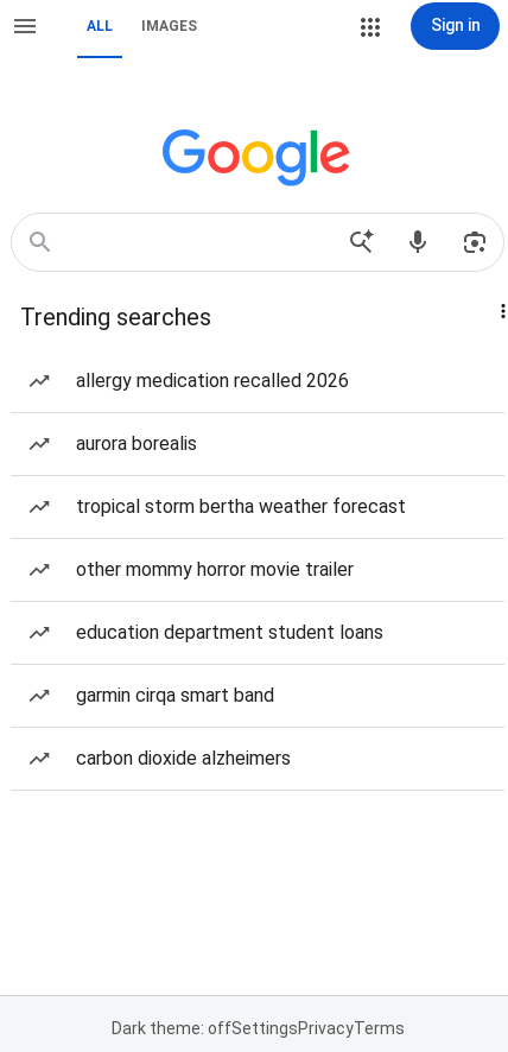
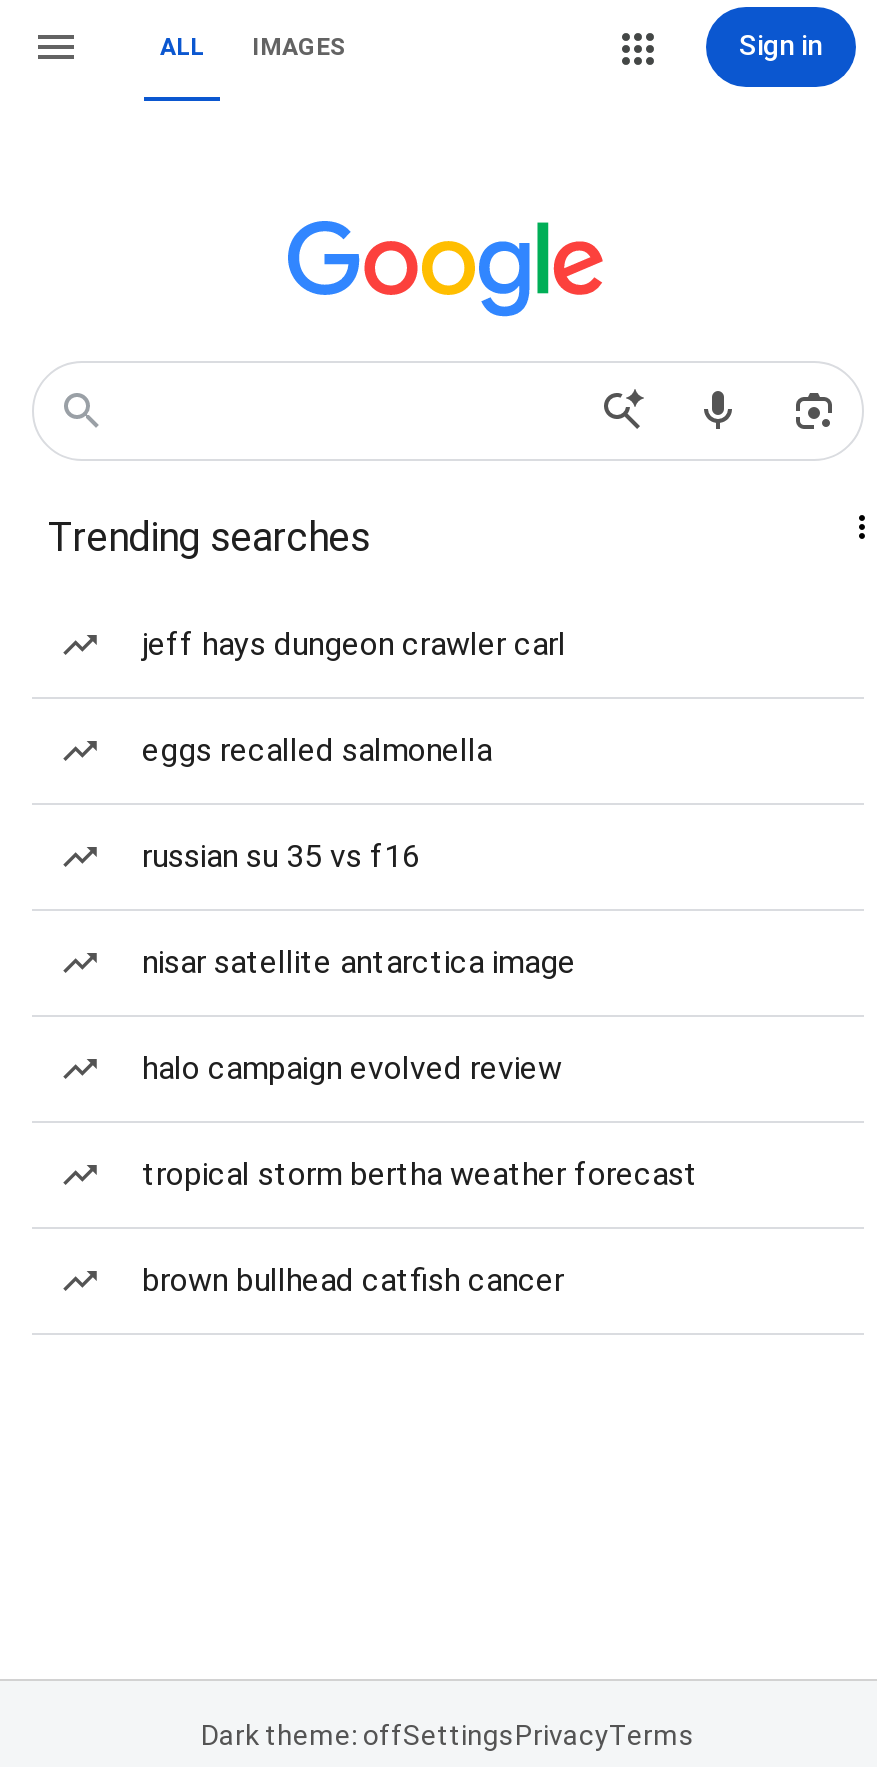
- allergy medication recalled 2026
- aurora borealis
+ jeff hays dungeon crawler carl
+ eggs recalled salmonella
+ russian su 35 vs f16
+ nisar satellite antarctica image
+ halo campaign evolved review

moved down: tropical storm bertha weather forecast

- other mommy horror movie trailer
- education department student loans
- garmin cirqa smart band
- carbon dioxide alzheimers
+ brown bullhead catfish cancer
